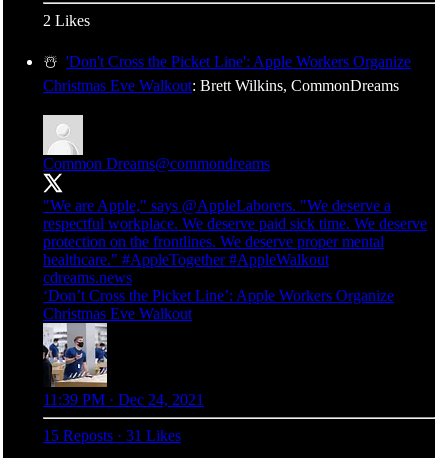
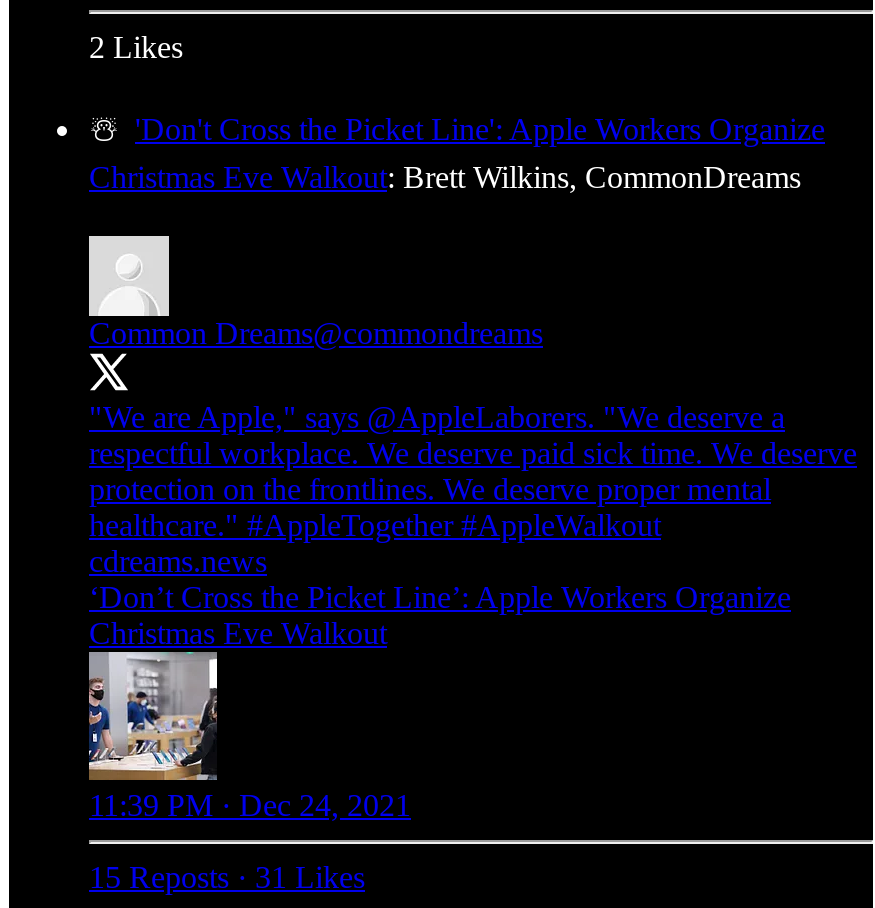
- [image]
+ [image]
